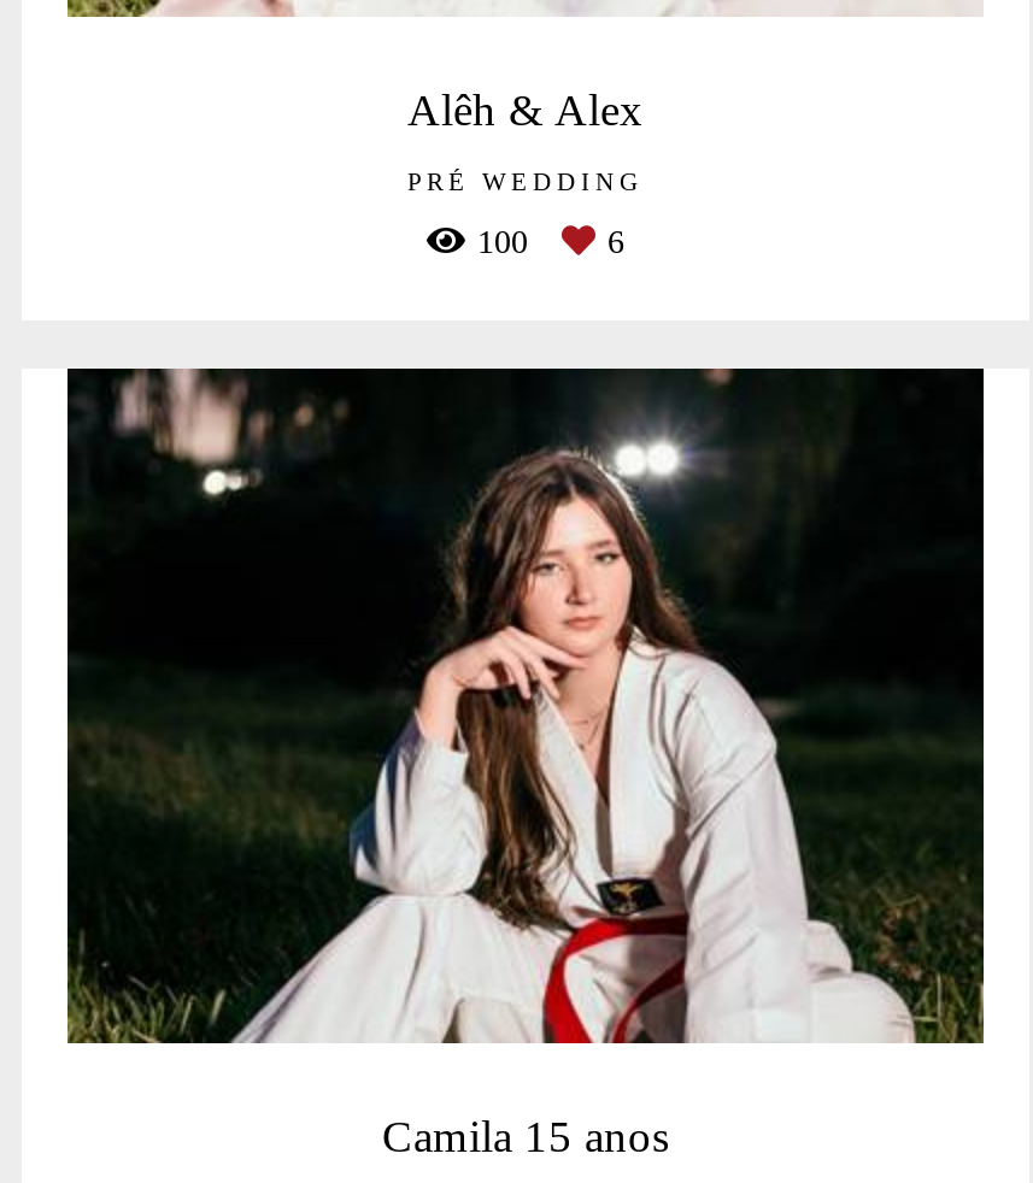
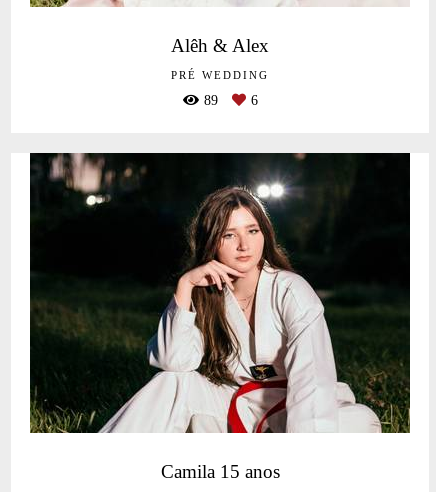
- 100
+ 89
